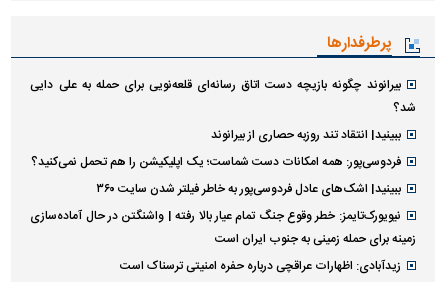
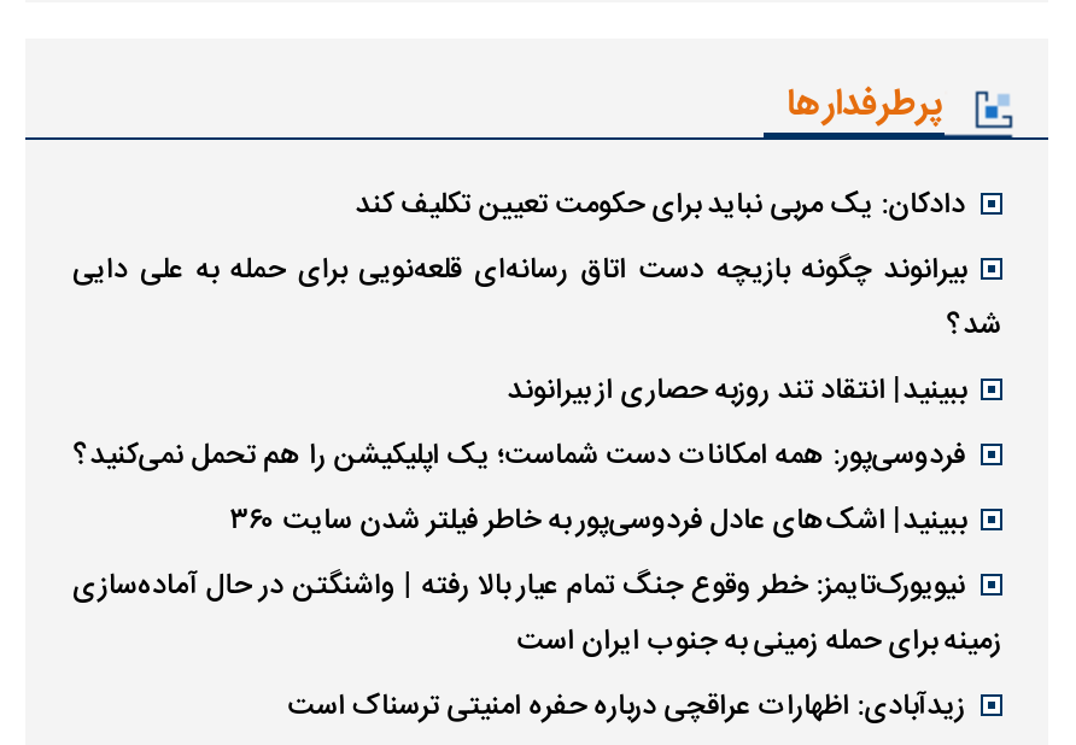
+ دادکان: یک مربی نباید برای حکومت تعیین تکلیف کند
